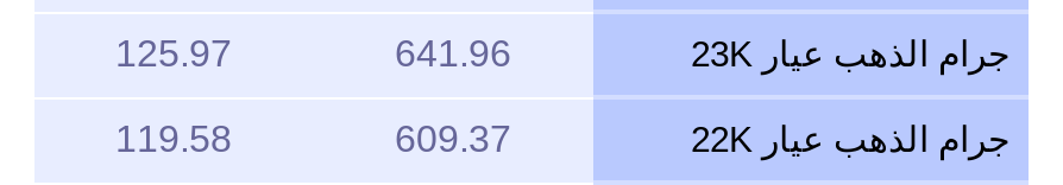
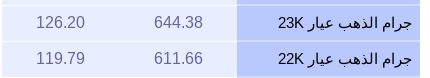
- 125.97
+ 126.20

- 641.96
+ 644.38

- 119.58
+ 119.79

- 609.37
+ 611.66
